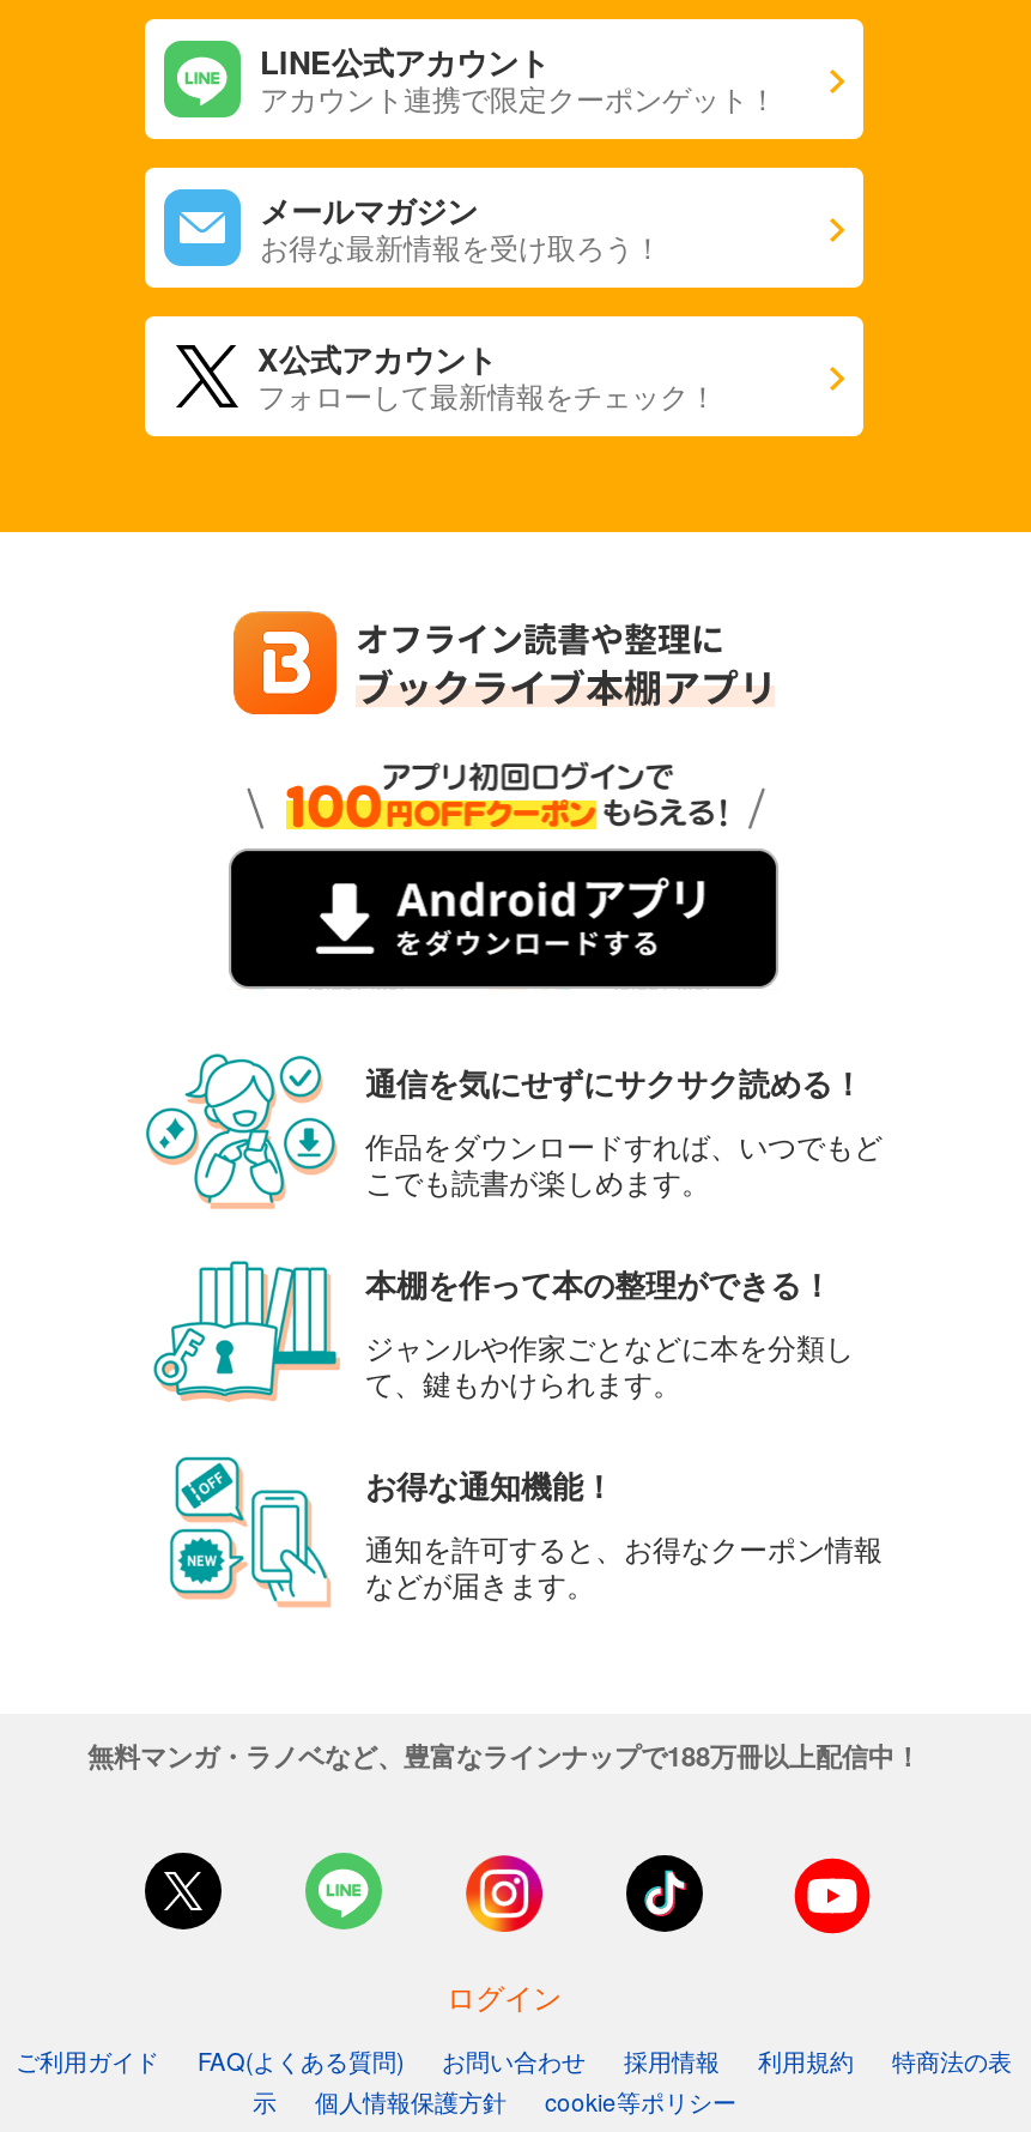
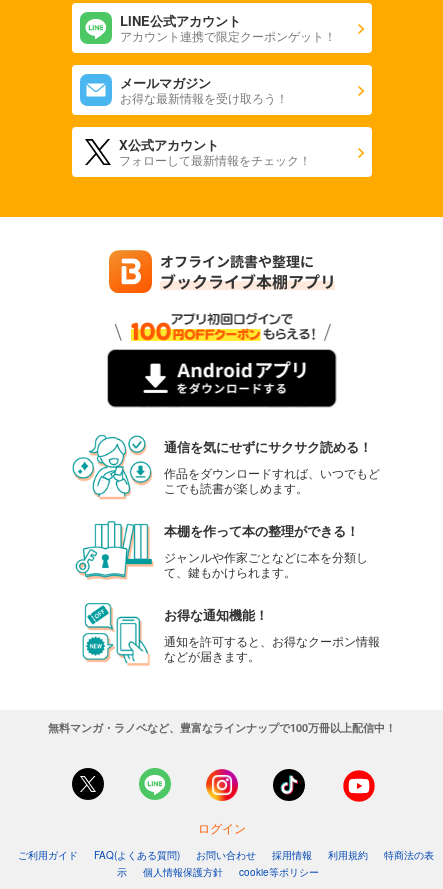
- 無料マンガ・ラノベなど、豊富なラインナップで188万冊以上配信中！
+ 無料マンガ・ラノベなど、豊富なラインナップで100万冊以上配信中！
